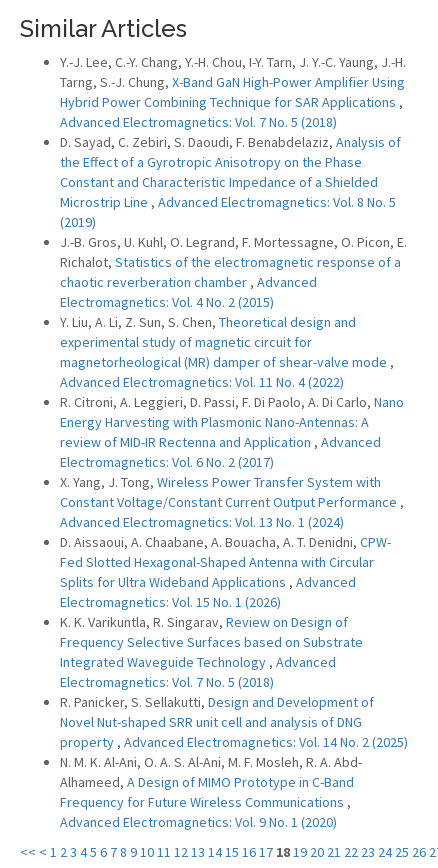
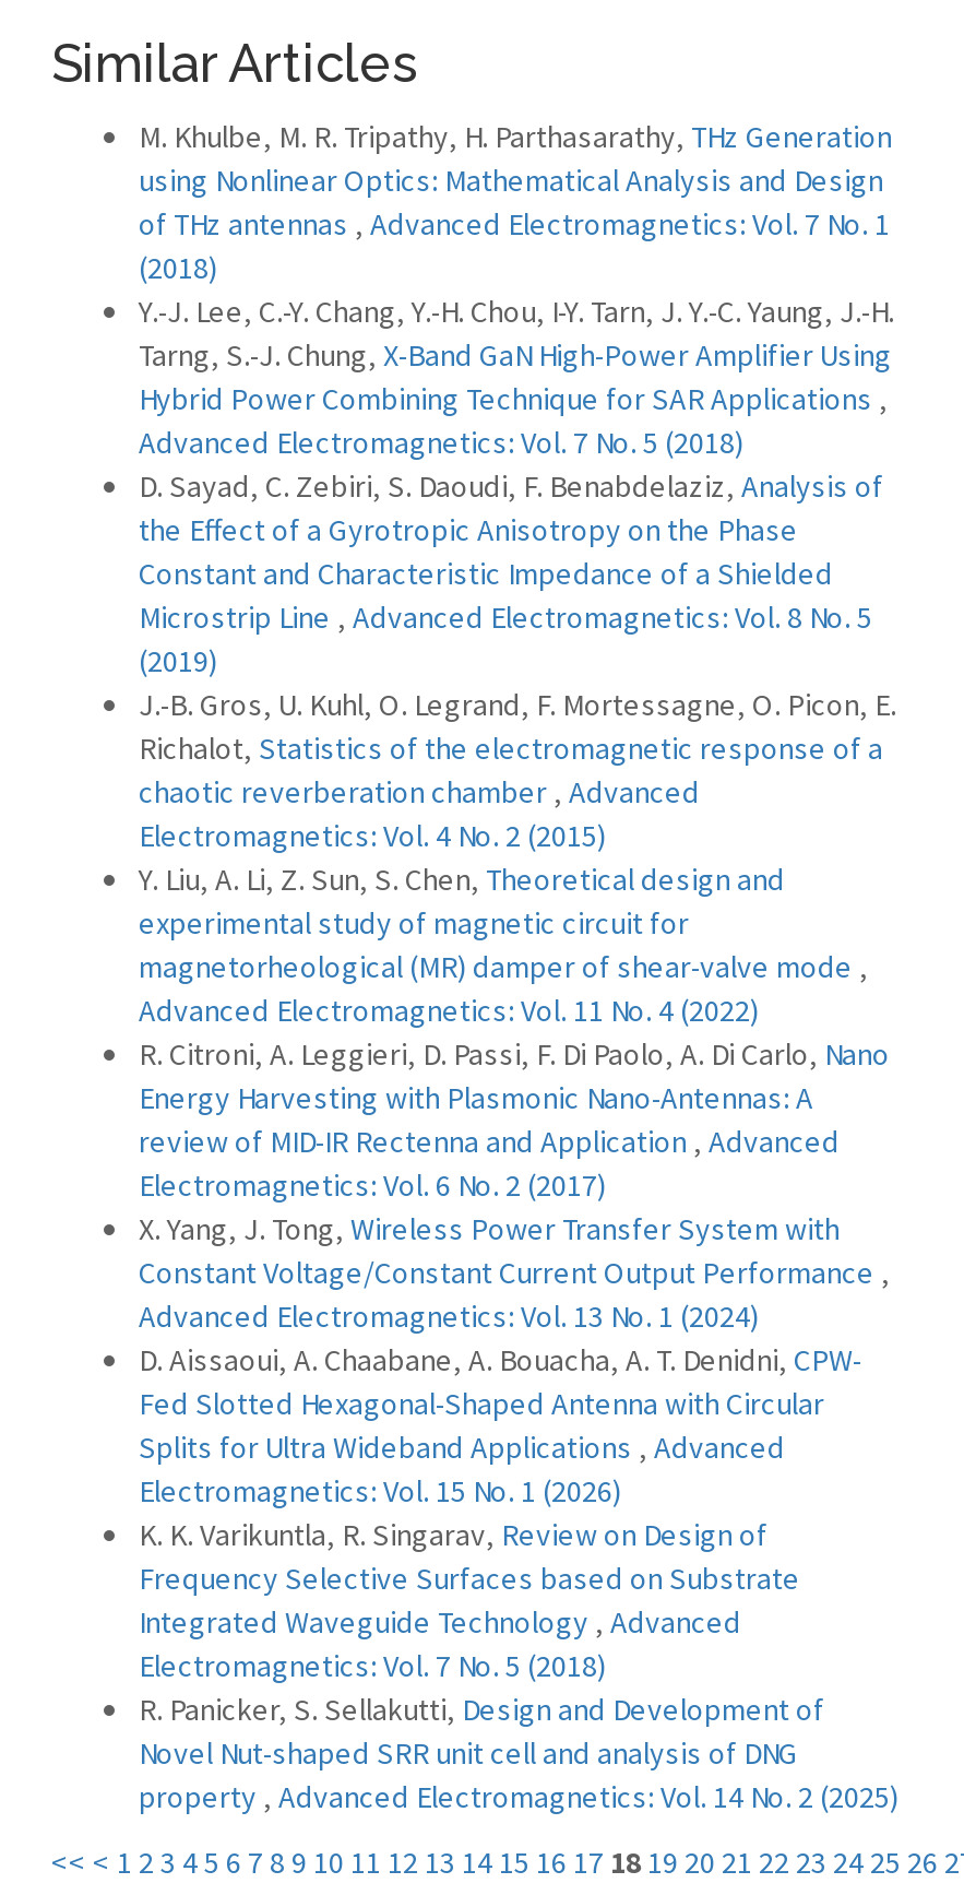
+ M. Khulbe, M. R. Tripathy, H. Parthasarathy, THz Generation
+ using Nonlinear Optics: Mathematical Analysis and Design
+ of THz antennas, Advanced Electromagnetics: Vol. 7 No. 1
+ (2018)

moved down: Y.-J. Lee, C.-Y. Chang, Y.-H. Chou, I-Y. Tarn, J. Y.-C. Yaung, J.-H. | Tarng, S.-J. Chung, X-Band GaN High-Power Amplifier Using | Hybrid Power Combining Technique for SAR Applications, | ... | Novel Nut-shaped SRR unit cell and analysis of DNG | property, Advanced Electromagnetics: Vol. 14 No. 2 (2025)

- N. M. K. Al-Ani, O. A. S. Al-Ani, M. F. Mosleh, R. A. Abd-
- Alhameed, A Design of MIMO Prototype in C-Band
- Frequency for Future Wireless Communications,
- Advanced Electromagnetics: Vol. 9 No. 1 (2020)
